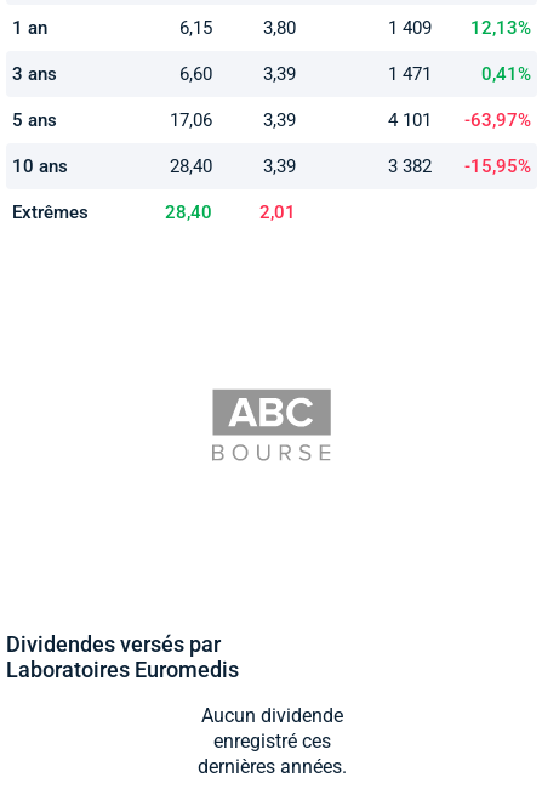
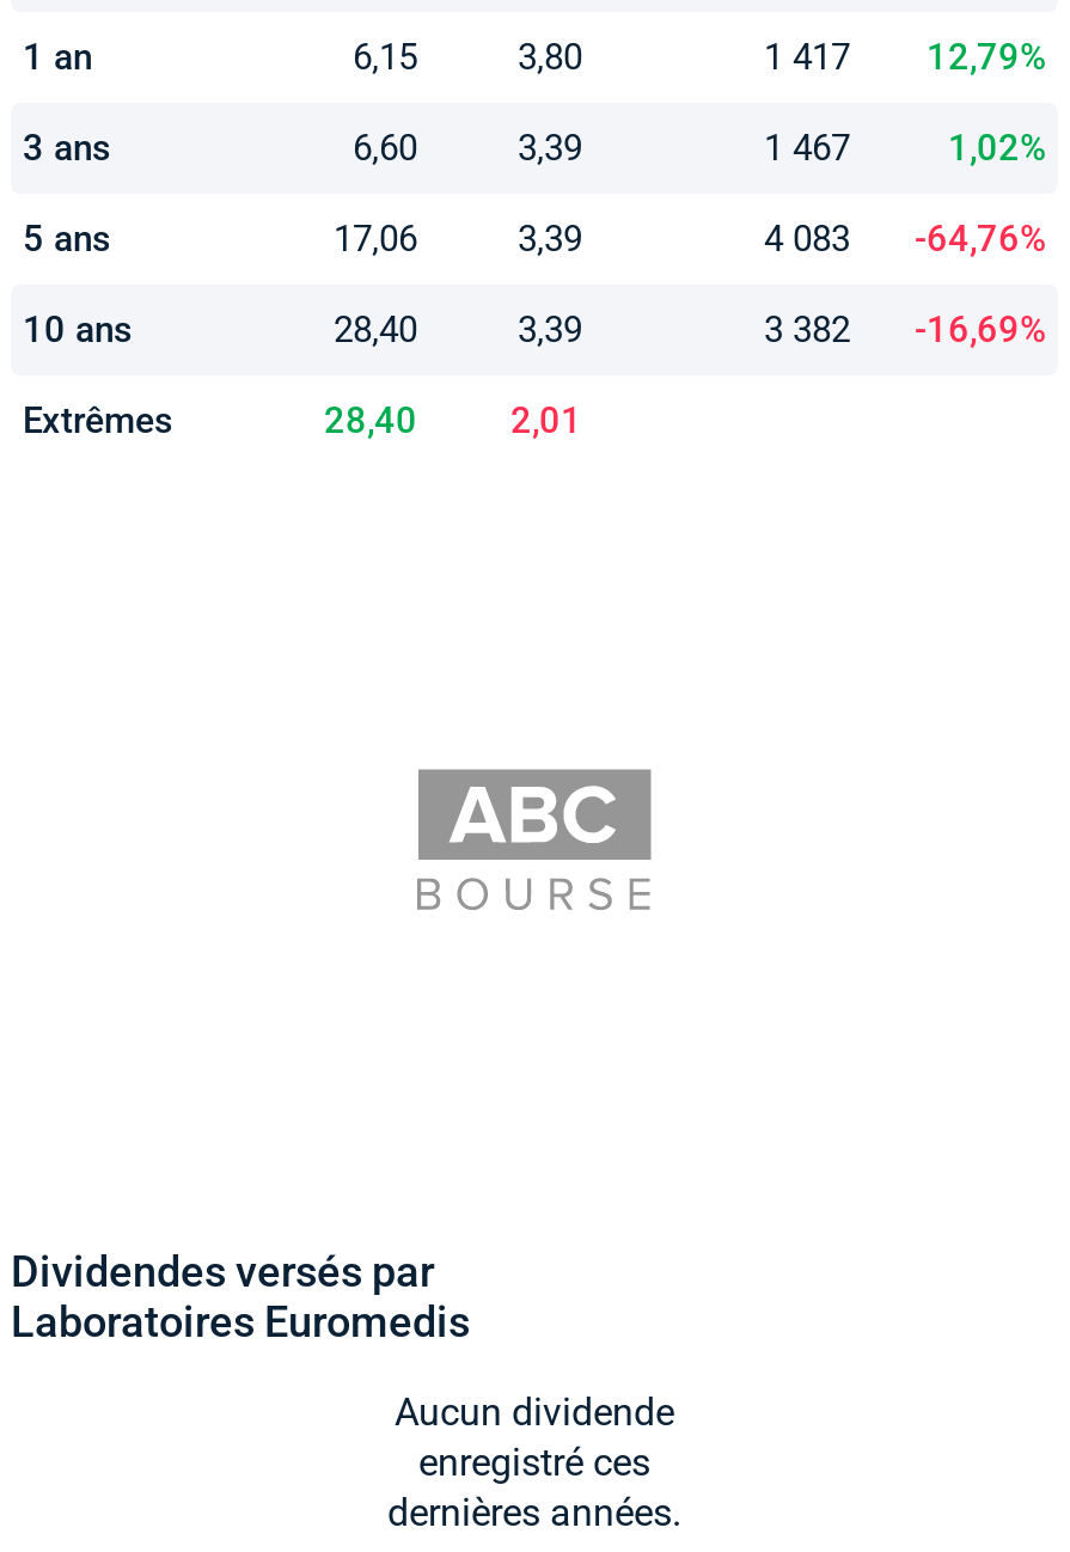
- 1 409
+ 1 417

- 12,13%
+ 12,79%

- 1 471
+ 1 467

- 0,41%
+ 1,02%

- 4 101
+ 4 083

- -63,97%
+ -64,76%

- 3 382 -15,95%
+ 3 382 -16,69%
